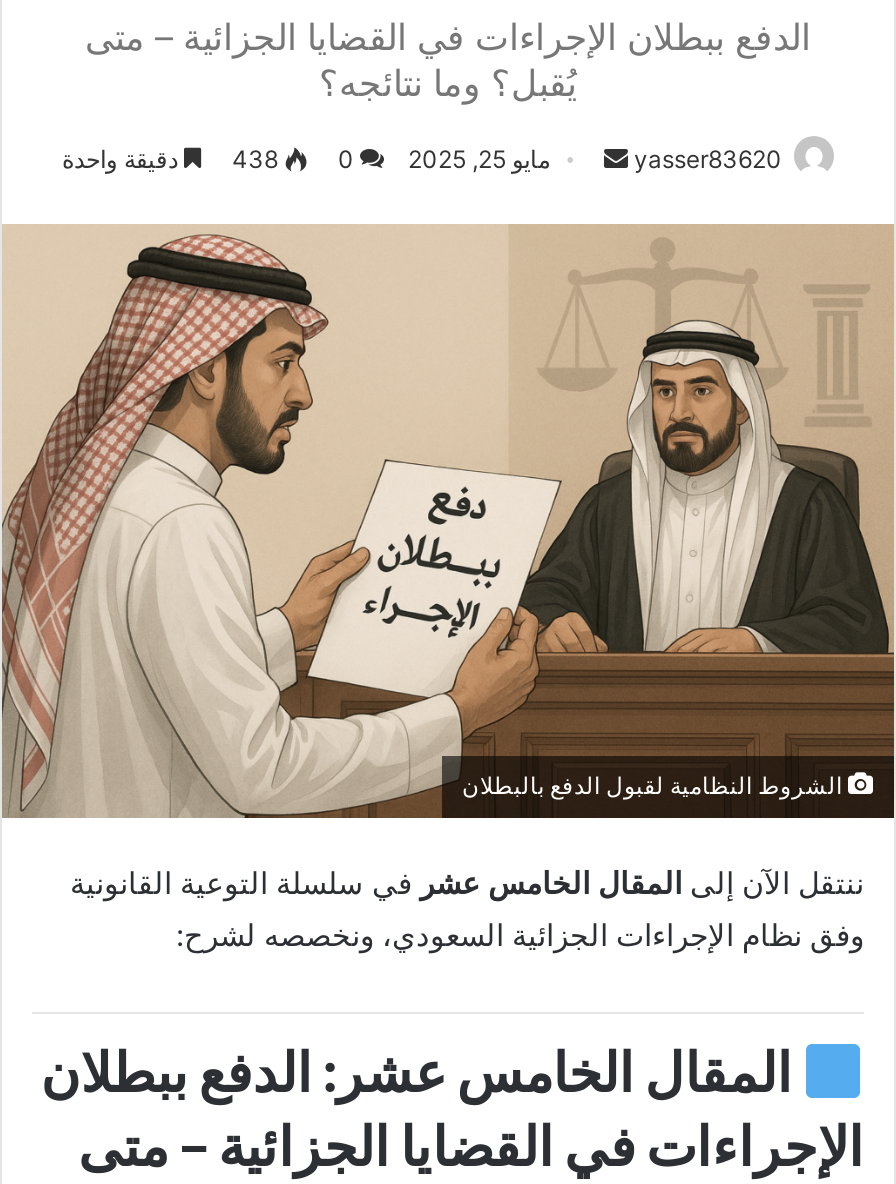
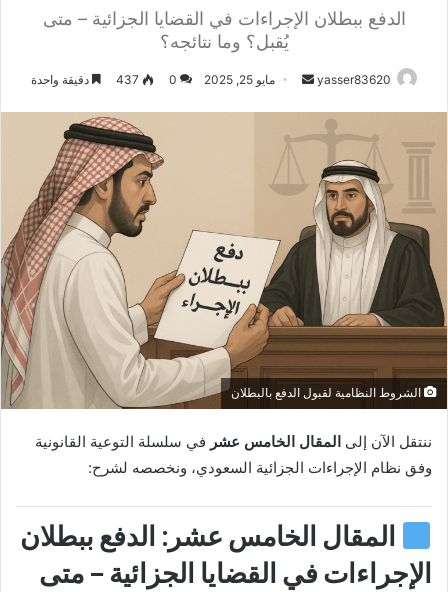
- 0 438 دقيقة واحدة
+ 0 437 دقيقة واحدة
